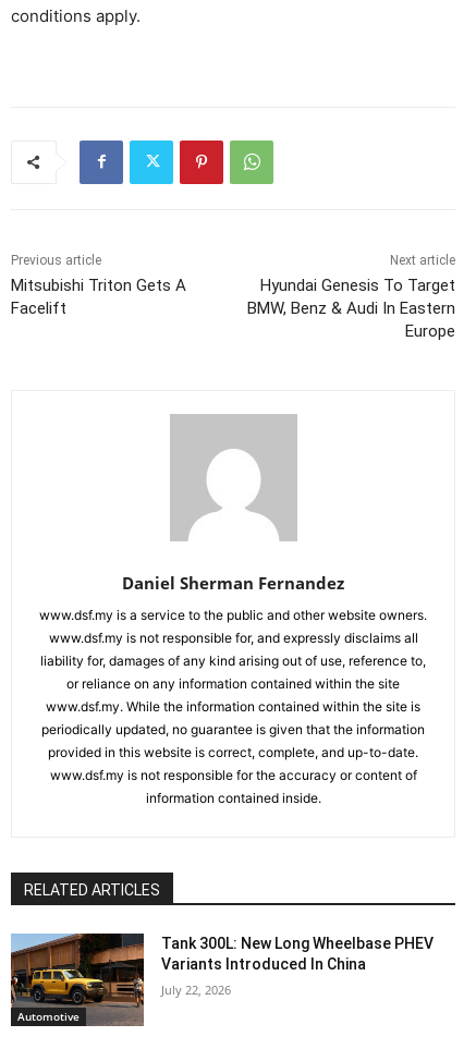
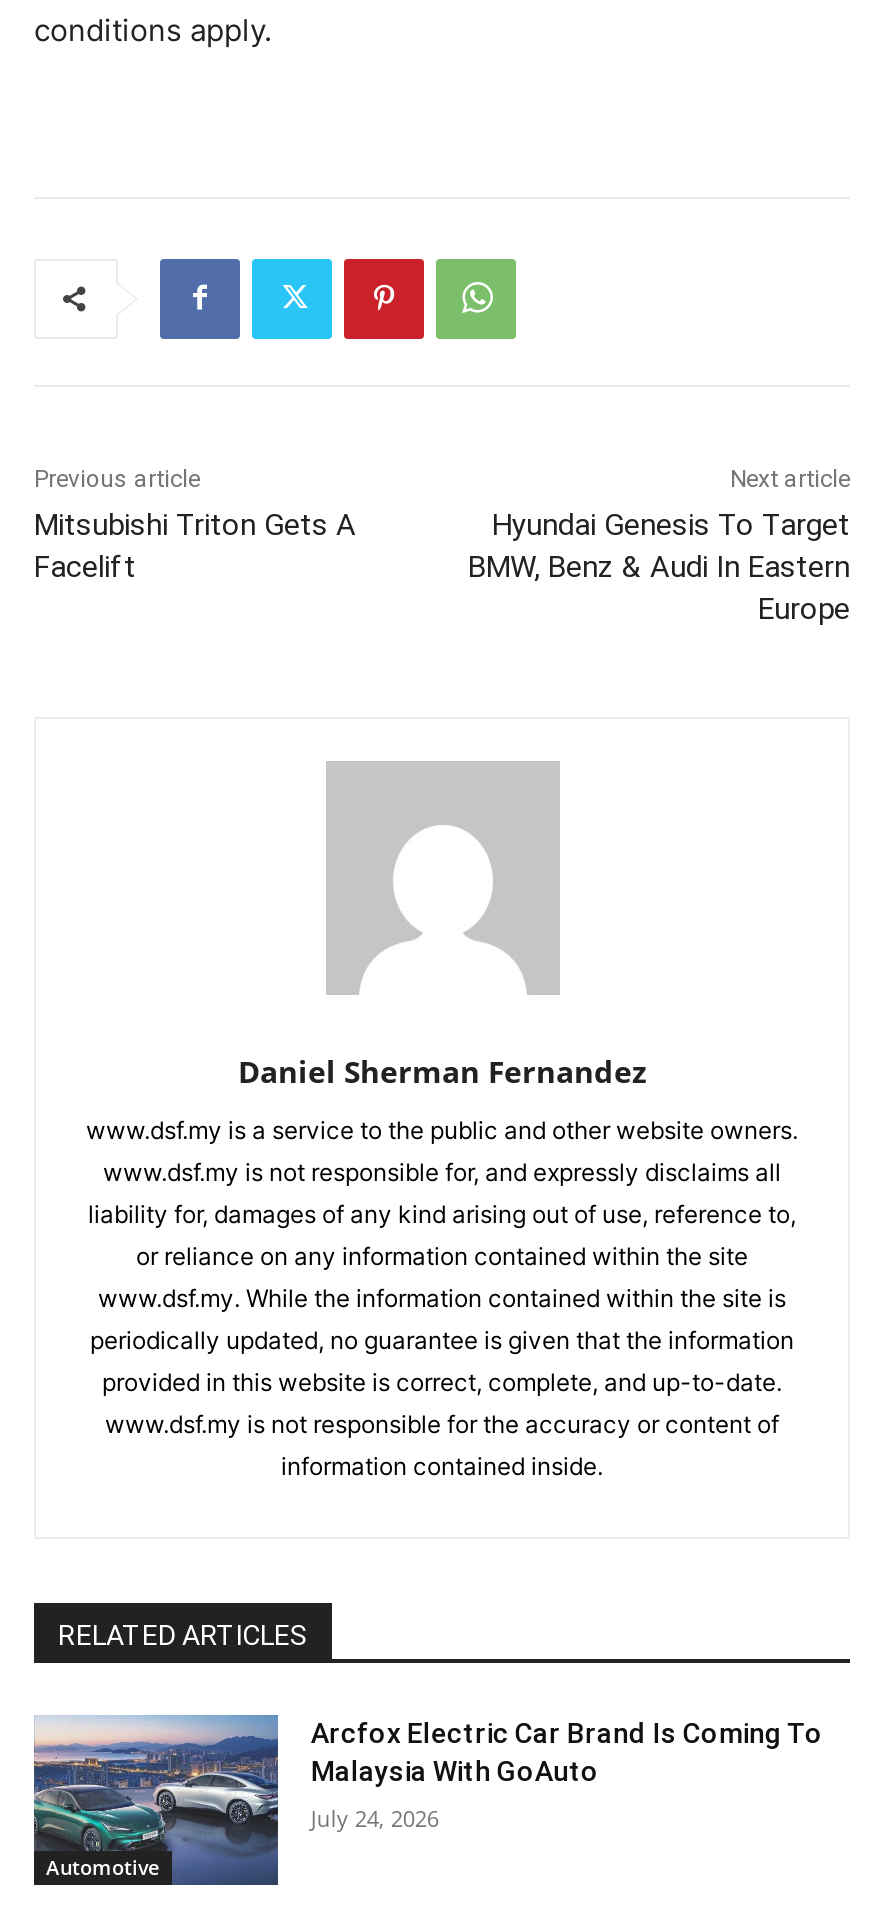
- [image]
- Tank 300L: New Long Wheelbase PHEV
- Variants Introduced In China
+ [image]
+ Arcfox Electric Car Brand Is Coming To
+ Malaysia With GoAuto

- July 22, 2026
+ July 24, 2026
